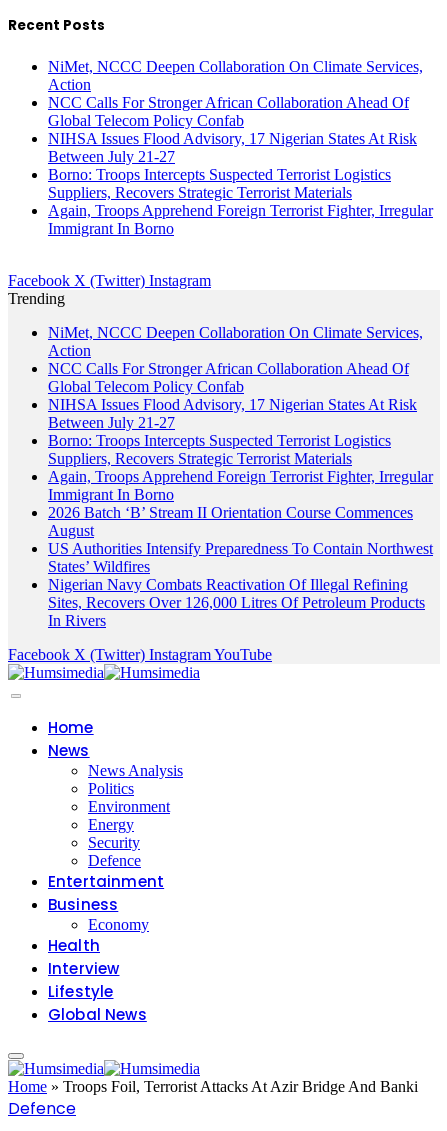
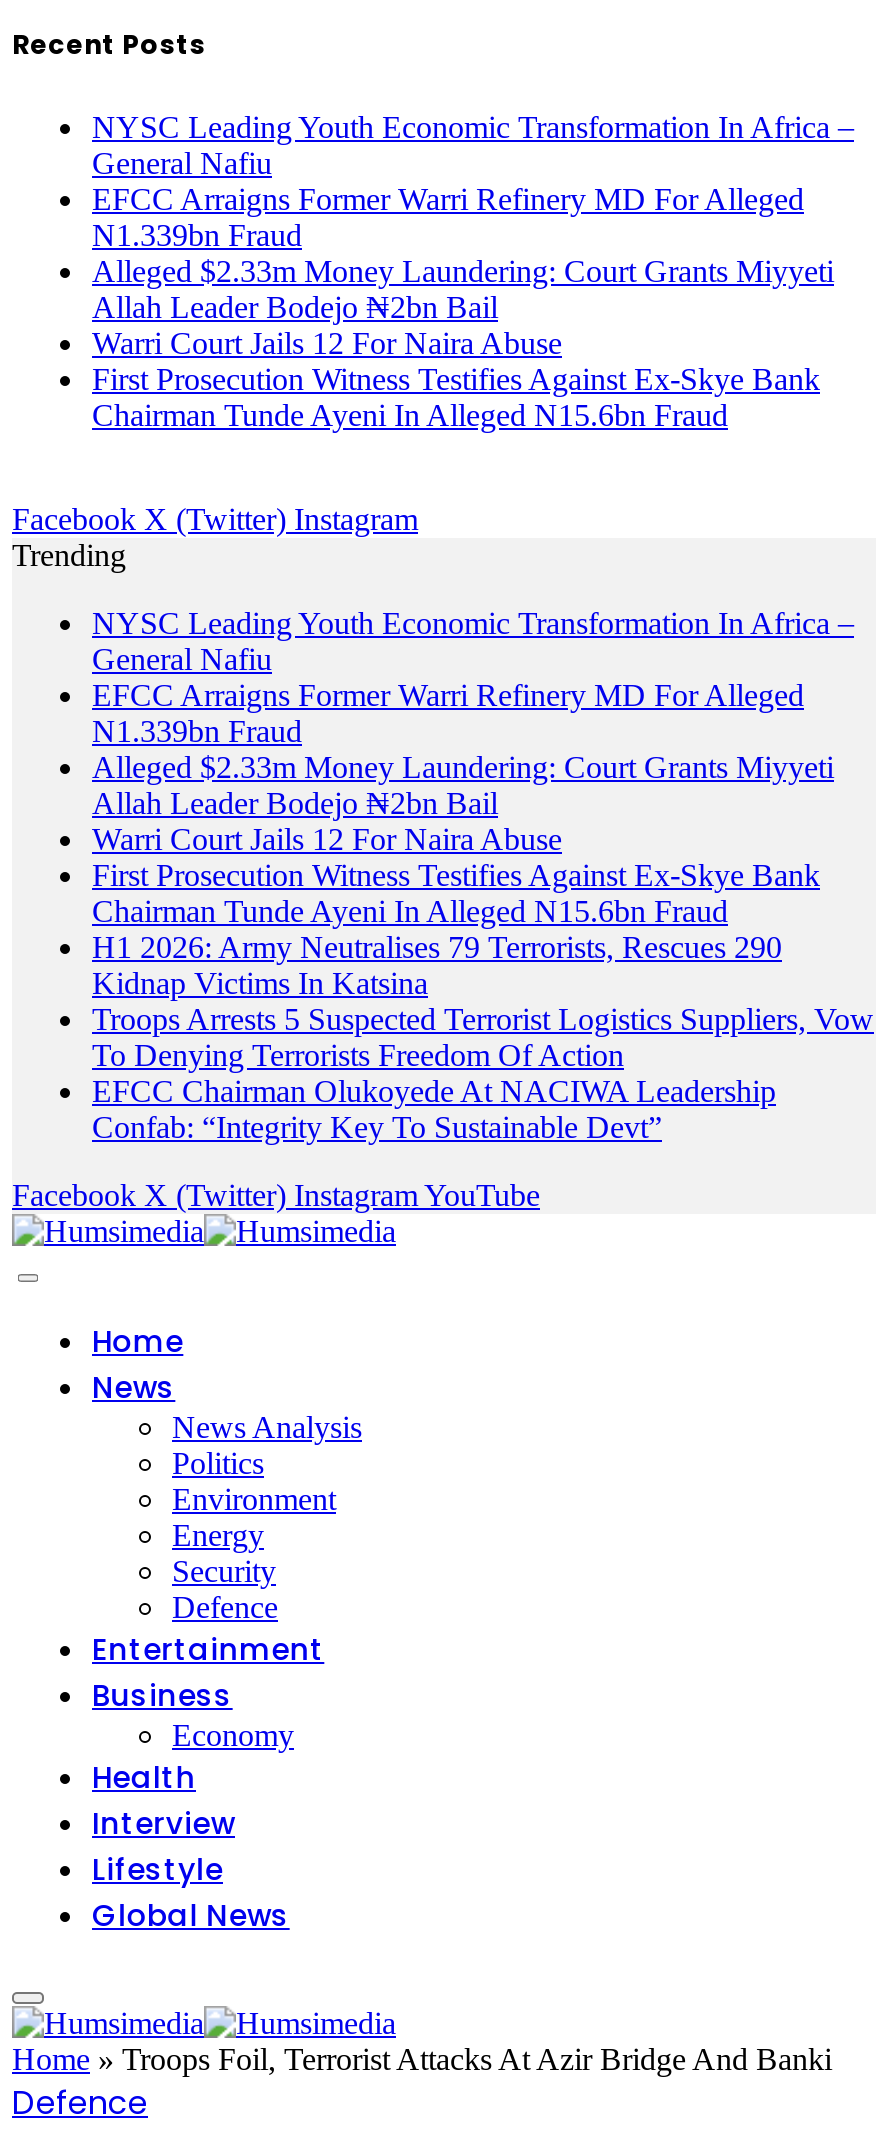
- NiMet, NCCC Deepen Collaboration On Climate Services,
- Action
- NCC Calls For Stronger African Collaboration Ahead Of
- Global Telecom Policy Confab
- NIHSA Issues Flood Advisory, 17 Nigerian States At Risk
- Between July 21-27
- Borno: Troops Intercepts Suspected Terrorist Logistics
- Suppliers, Recovers Strategic Terrorist Materials
- Again, Troops Apprehend Foreign Terrorist Fighter, Irregular
- Immigrant In Borno
+ NYSC Leading Youth Economic Transformation In Africa –
+ General Nafiu
+ EFCC Arraigns Former Warri Refinery MD For Alleged
+ N1.339bn Fraud
+ Alleged $2.33m Money Laundering: Court Grants Miyyeti
+ Allah Leader Bodejo ₦2bn Bail
+ Warri Court Jails 12 For Naira Abuse
+ First Prosecution Witness Testifies Against Ex-Skye Bank
+ Chairman Tunde Ayeni In Alleged N15.6bn Fraud

- NiMet, NCCC Deepen Collaboration On Climate Services,
- Action
- NCC Calls For Stronger African Collaboration Ahead Of
- Global Telecom Policy Confab
- NIHSA Issues Flood Advisory, 17 Nigerian States At Risk
- Between July 21-27
- Borno: Troops Intercepts Suspected Terrorist Logistics
- Suppliers, Recovers Strategic Terrorist Materials
- Again, Troops Apprehend Foreign Terrorist Fighter, Irregular
- Immigrant In Borno
- 2026 Batch ‘B’ Stream II Orientation Course Commences
- August
- US Authorities Intensify Preparedness To Contain Northwest
- States’ Wildfires
- Nigerian Navy Combats Reactivation Of Illegal Refining
- Sites, Recovers Over 126,000 Litres Of Petroleum Products
- In Rivers
+ NYSC Leading Youth Economic Transformation In Africa –
+ General Nafiu
+ EFCC Arraigns Former Warri Refinery MD For Alleged
+ N1.339bn Fraud
+ Alleged $2.33m Money Laundering: Court Grants Miyyeti
+ Allah Leader Bodejo ₦2bn Bail
+ Warri Court Jails 12 For Naira Abuse
+ First Prosecution Witness Testifies Against Ex-Skye Bank
+ Chairman Tunde Ayeni In Alleged N15.6bn Fraud
+ H1 2026: Army Neutralises 79 Terrorists, Rescues 290
+ Kidnap Victims In Katsina
+ Troops Arrests 5 Suspected Terrorist Logistics Suppliers, Vow
+ To Denying Terrorists Freedom Of Action
+ EFCC Chairman Olukoyede At NACIWA Leadership
+ Confab: “Integrity Key To Sustainable Devt”
